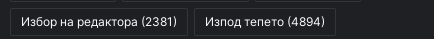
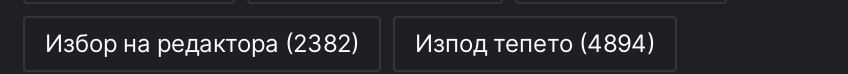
- Избор на редактора (2381)
+ Избор на редактора (2382)
